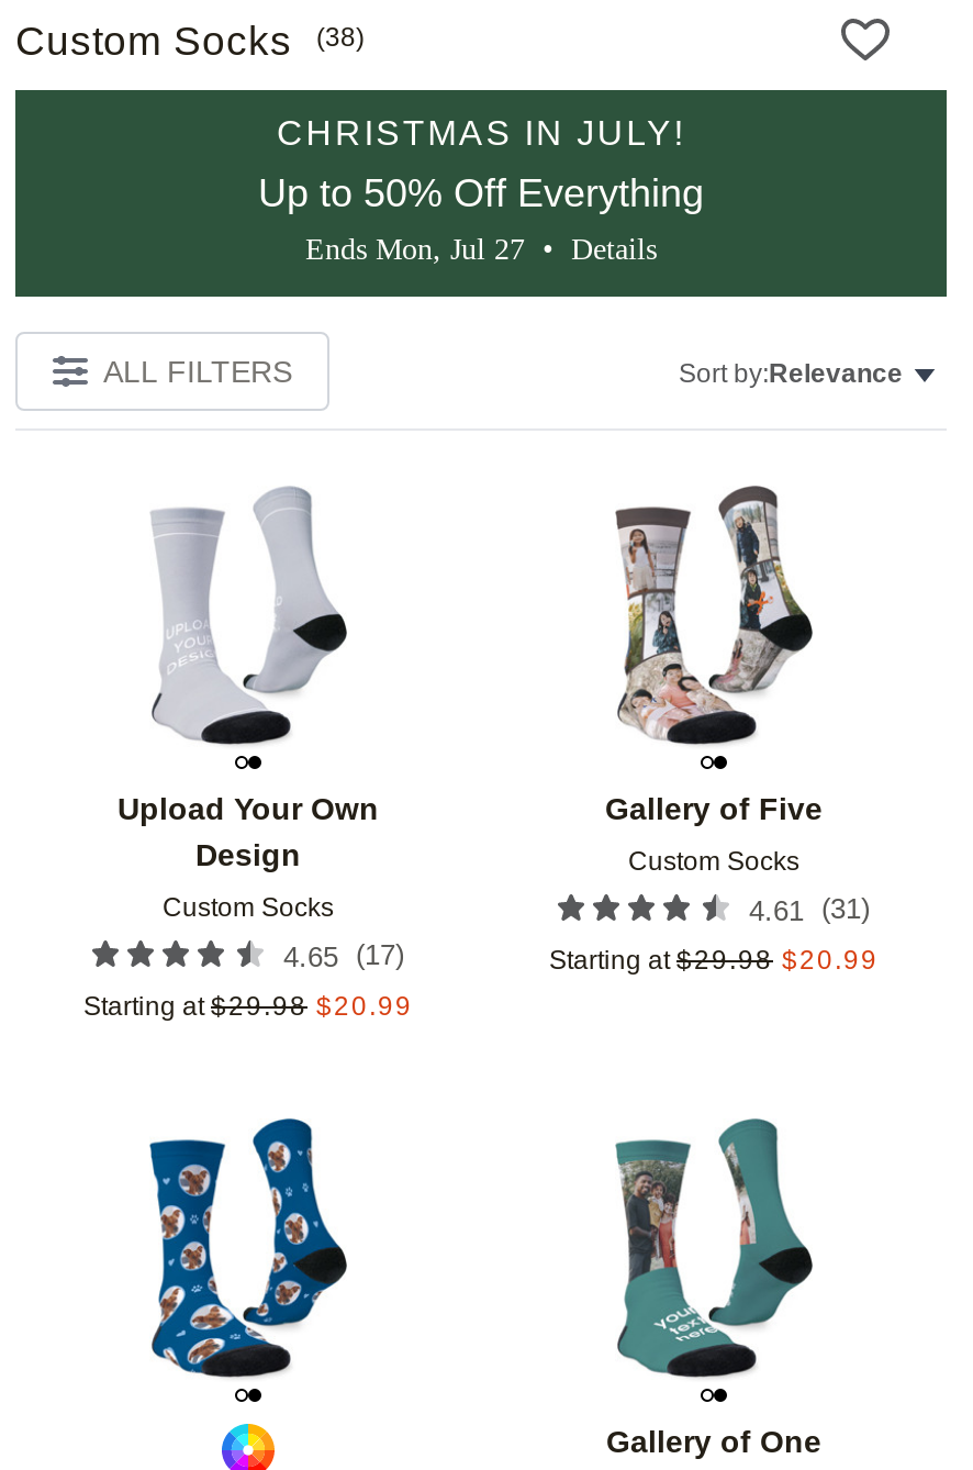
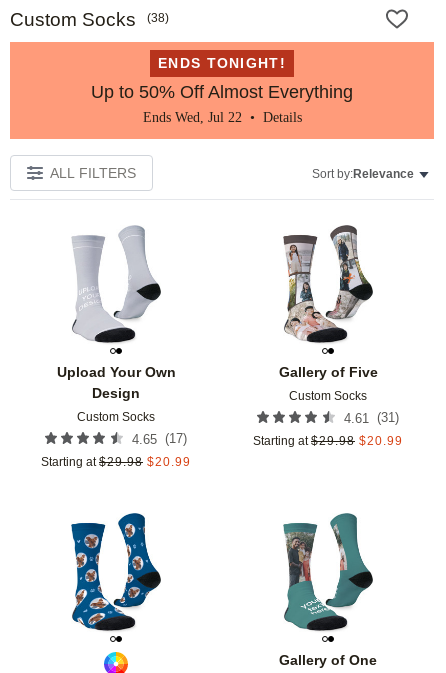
- [image]
- CHRISTMAS IN JULY!
- Up to 50% Off Everything
- Ends Mon, Jul 27 • Details
+ [image]
+ ENDS TONIGHT!
+ Up to 50% Off Almost Everything
+ Ends Wed, Jul 22 • Details
